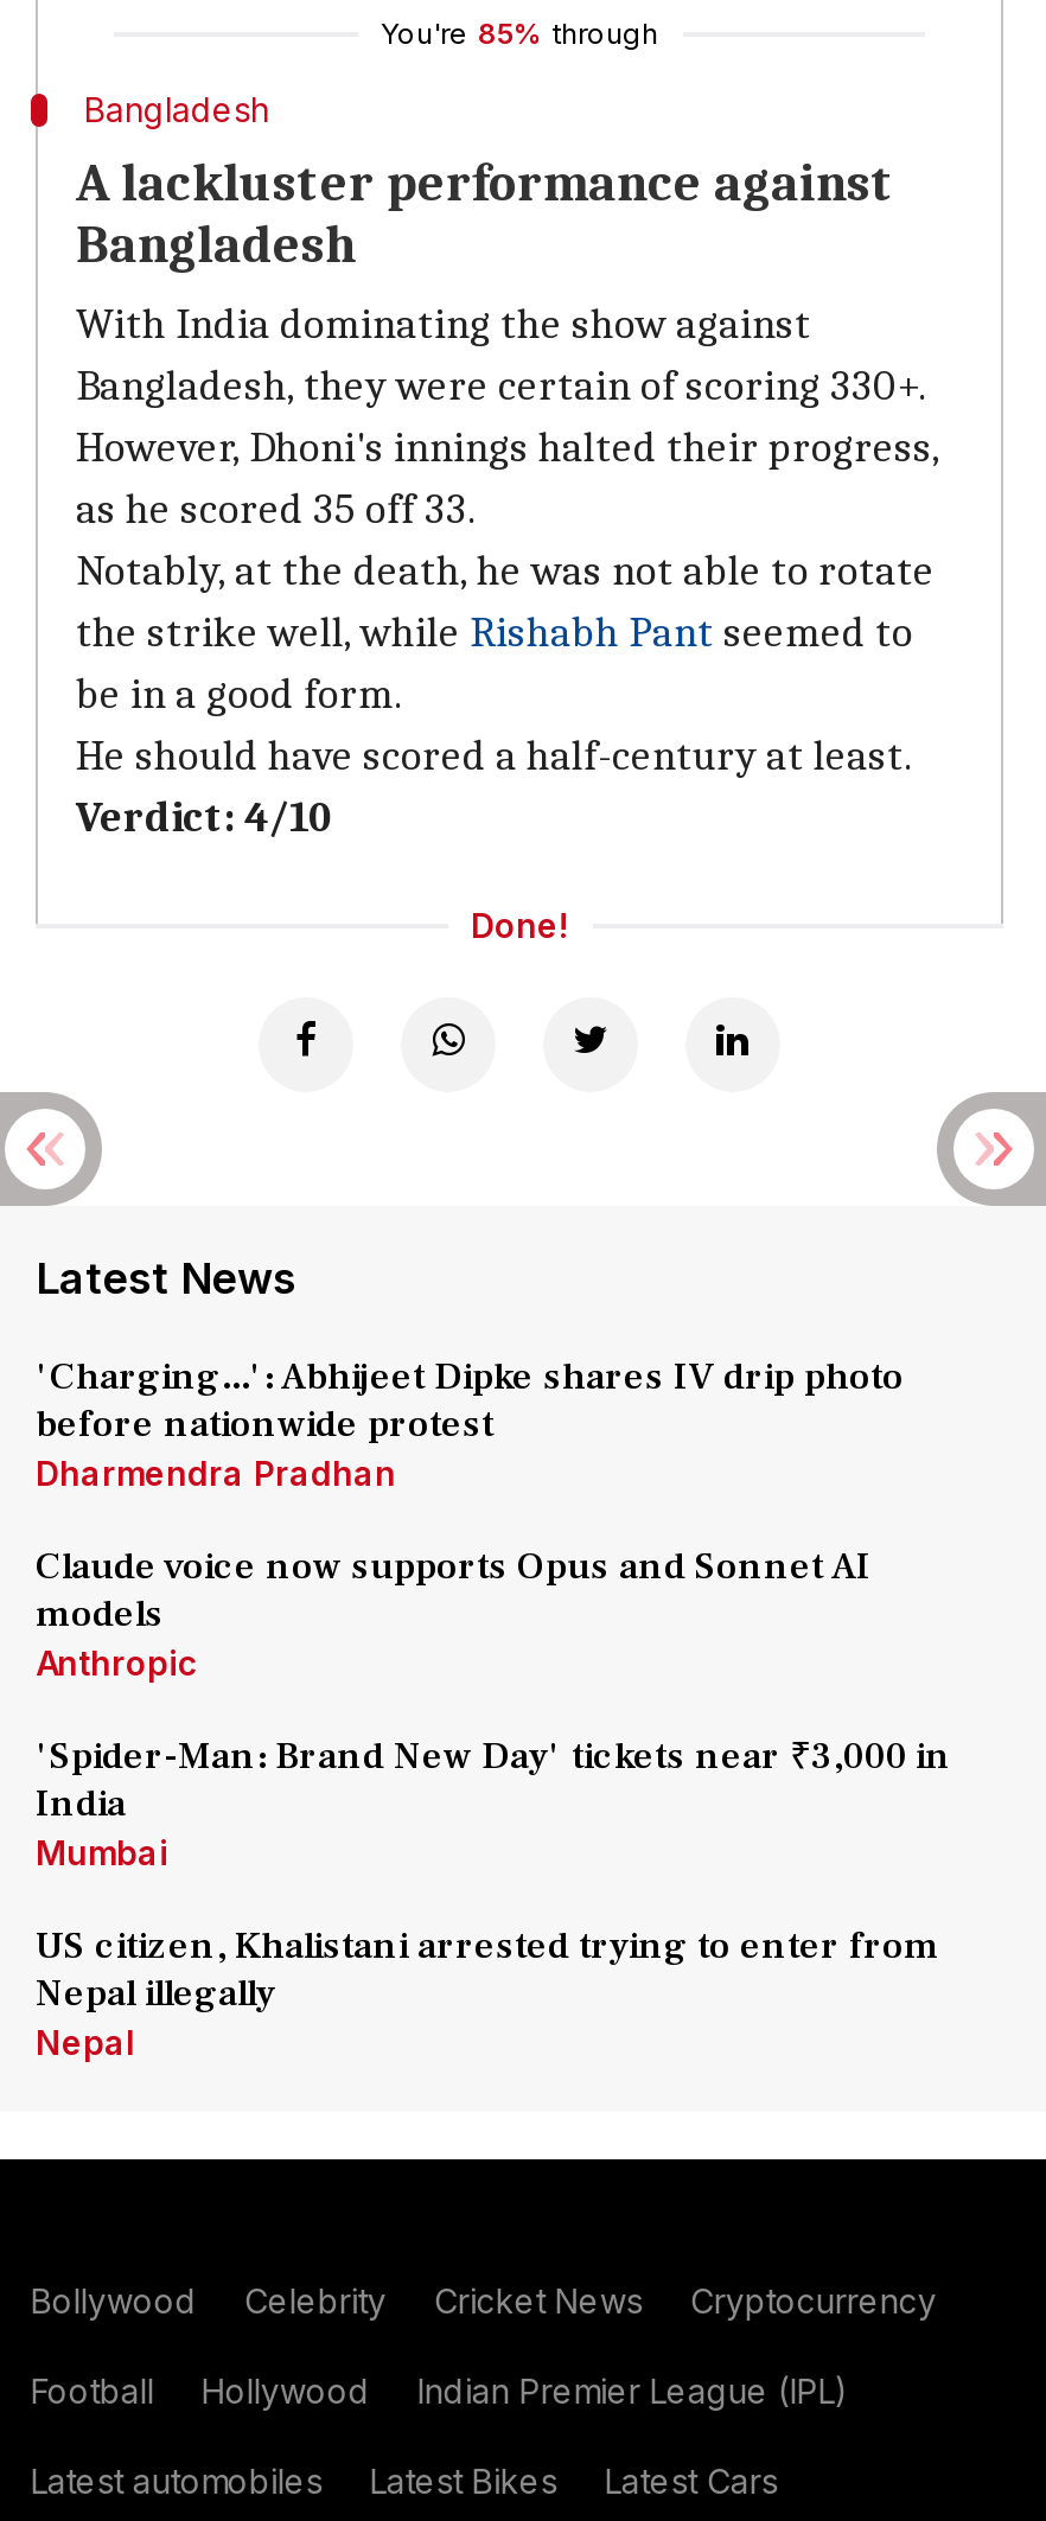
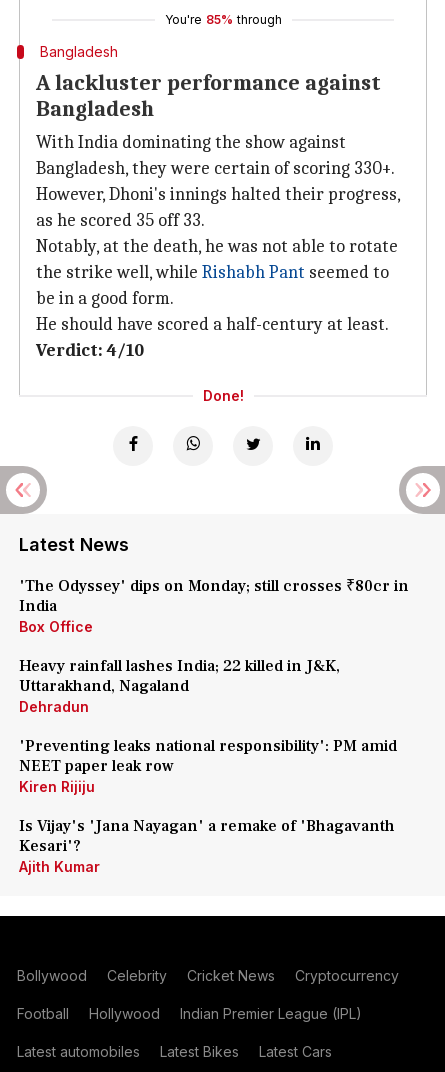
- 'Charging...': Abhijeet Dipke shares IV drip photo
- before nationwide protest
- Dharmendra Pradhan
- Claude voice now supports Opus and Sonnet AI
- models
- Anthropic
- 'Spider-Man: Brand New Day' tickets near ₹3,000 in
+ 'The Odyssey' dips on Monday; still crosses ₹80cr in

moved up: India

- Mumbai
- US citizen, Khalistani arrested trying to enter from
- Nepal illegally
- Nepal
+ Box Office
+ Heavy rainfall lashes India; 22 killed in J&K,
+ Uttarakhand, Nagaland
+ Dehradun
+ 'Preventing leaks national responsibility': PM amid
+ NEET paper leak row
+ Kiren Rijiju
+ Is Vijay's 'Jana Nayagan' a remake of 'Bhagavanth
+ Kesari'?
+ Ajith Kumar
